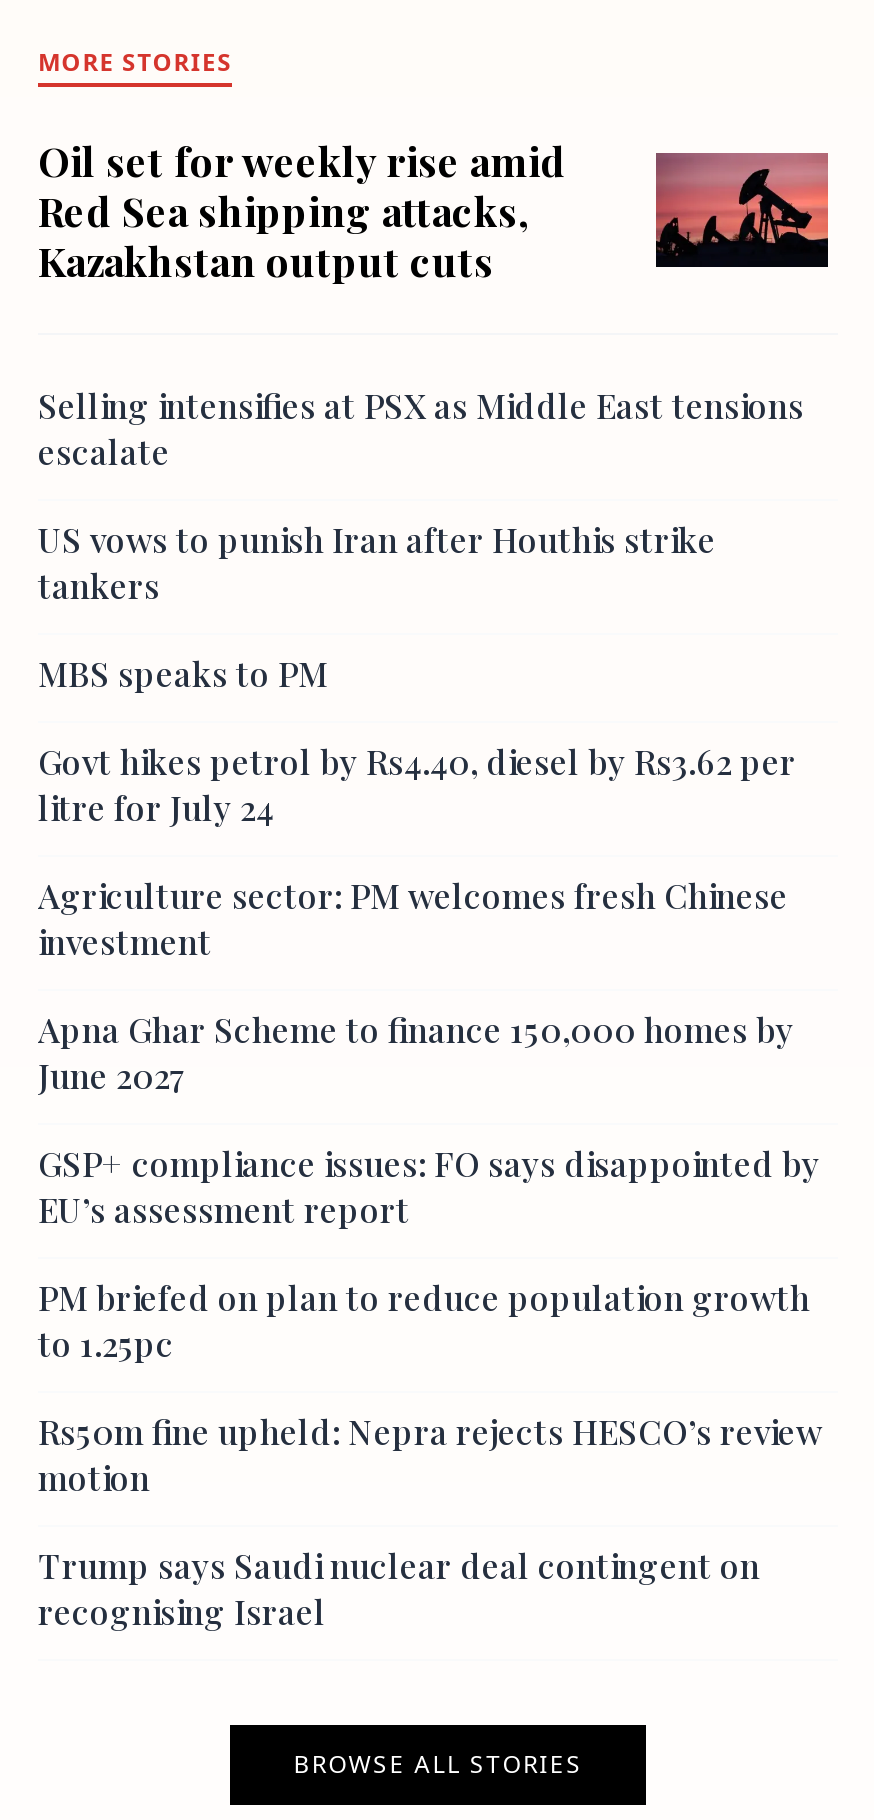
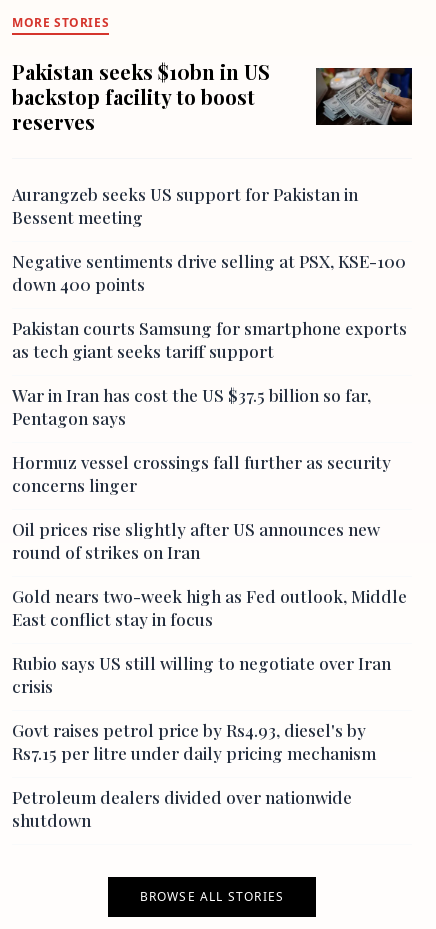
- Oil set for weekly rise amid
- Red Sea shipping attacks,
- Kazakhstan output cuts
+ Pakistan seeks $10bn in US
+ backstop facility to boost
+ reserves

- [image]
+ [image]

- Selling intensifies at PSX as Middle East tensions
- escalate
+ Aurangzeb seeks US support for Pakistan in
+ Bessent meeting

- US vows to punish Iran after Houthis strike
- tankers
+ Negative sentiments drive selling at PSX, KSE-100
+ down 400 points

- MBS speaks to PM
+ Pakistan courts Samsung for smartphone exports
+ as tech giant seeks tariff support

- Govt hikes petrol by Rs4.40, diesel by Rs3.62 per
- litre for July 24
+ War in Iran has cost the US $37.5 billion so far,
+ Pentagon says

- Agriculture sector: PM welcomes fresh Chinese
- investment
+ Hormuz vessel crossings fall further as security
+ concerns linger

- Apna Ghar Scheme to finance 150,000 homes by
- June 2027
+ Oil prices rise slightly after US announces new
+ round of strikes on Iran

- GSP+ compliance issues: FO says disappointed by
- EU’s assessment report
+ Gold nears two-week high as Fed outlook, Middle
+ East conflict stay in focus

- PM briefed on plan to reduce population growth
- to 1.25pc
+ Rubio says US still willing to negotiate over Iran
+ crisis

- Rs50m fine upheld: Nepra rejects HESCO’s review
- motion
+ Govt raises petrol price by Rs4.93, diesel's by
+ Rs7.15 per litre under daily pricing mechanism

- Trump says Saudi nuclear deal contingent on
- recognising Israel
+ Petroleum dealers divided over nationwide
+ shutdown
